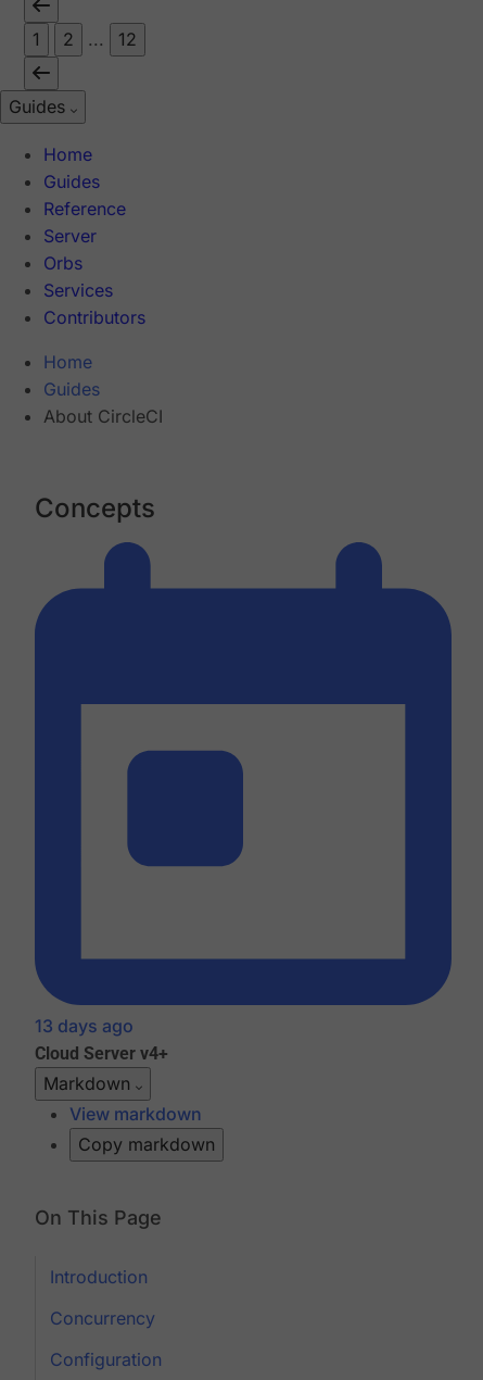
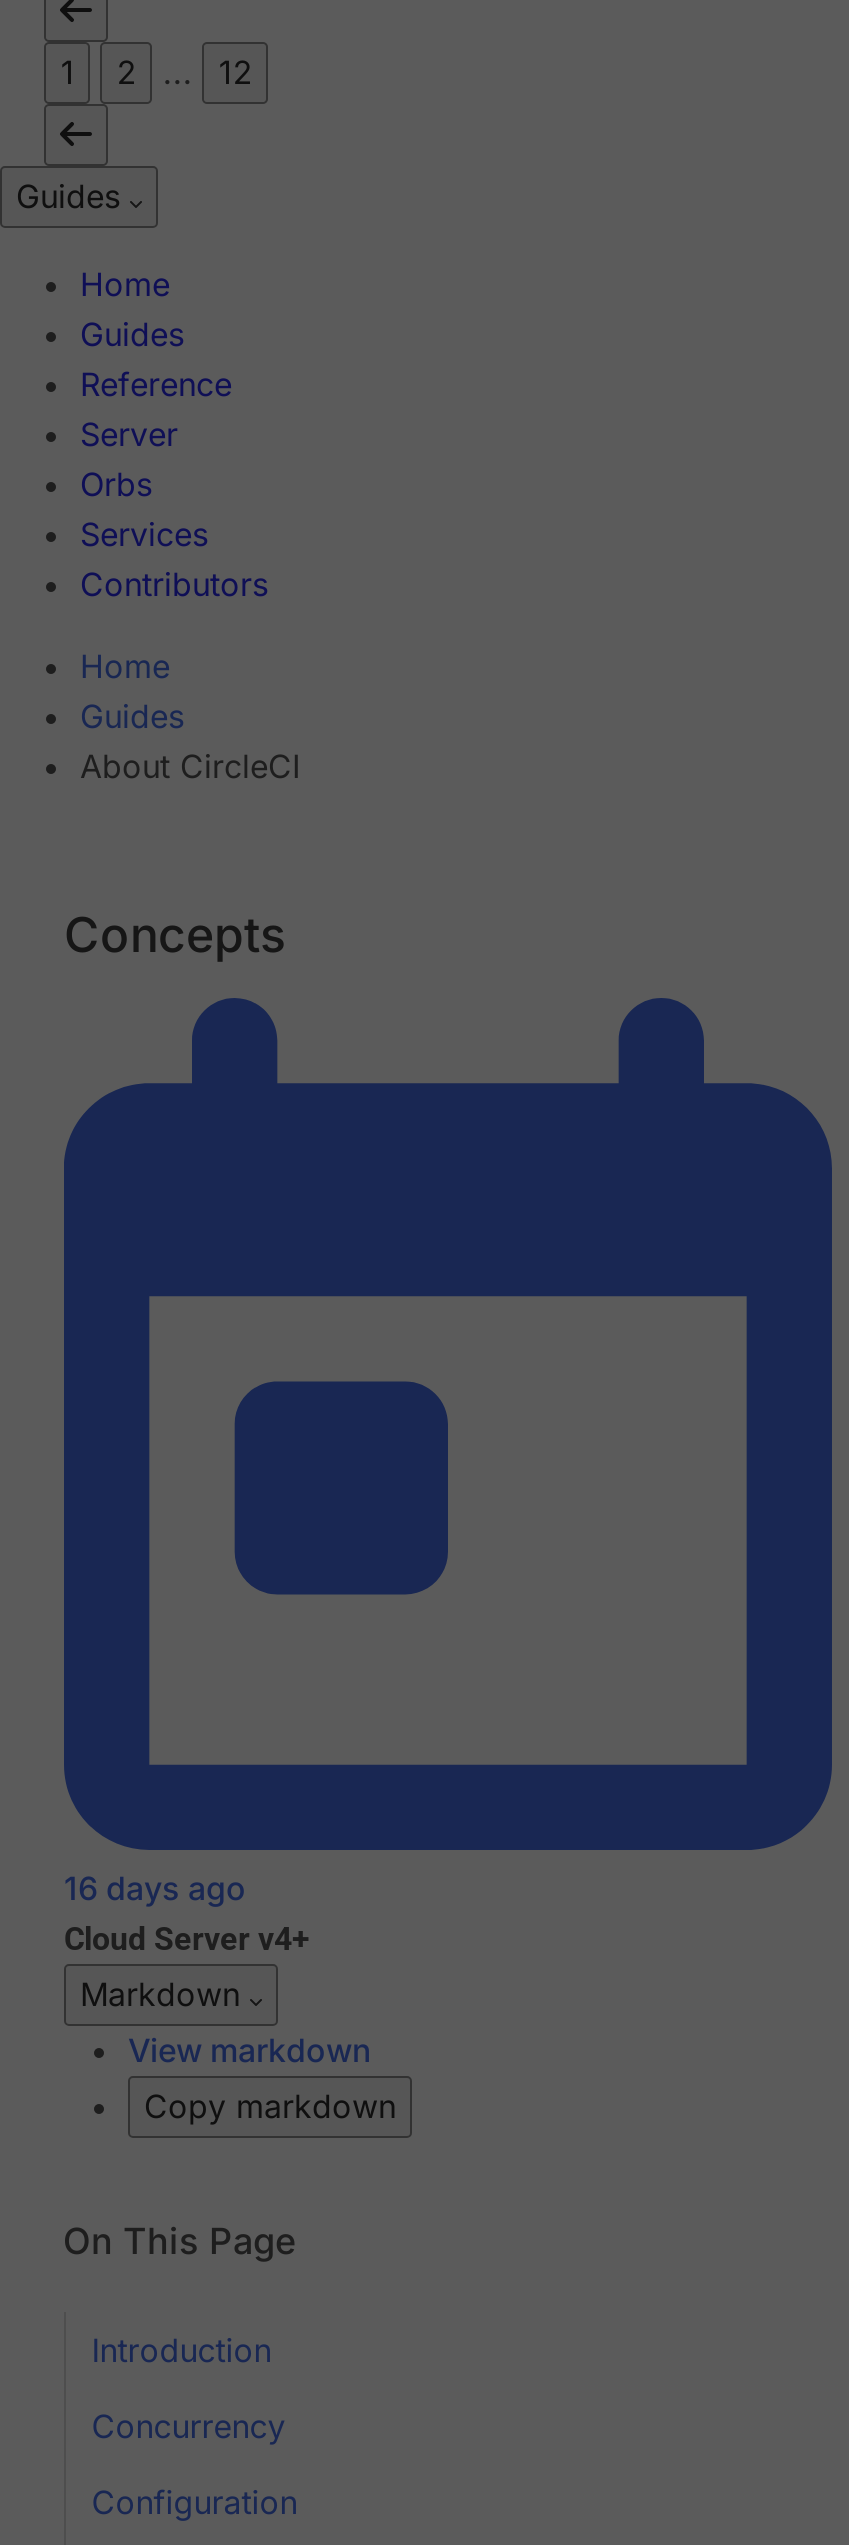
- 13 days ago
+ 16 days ago
